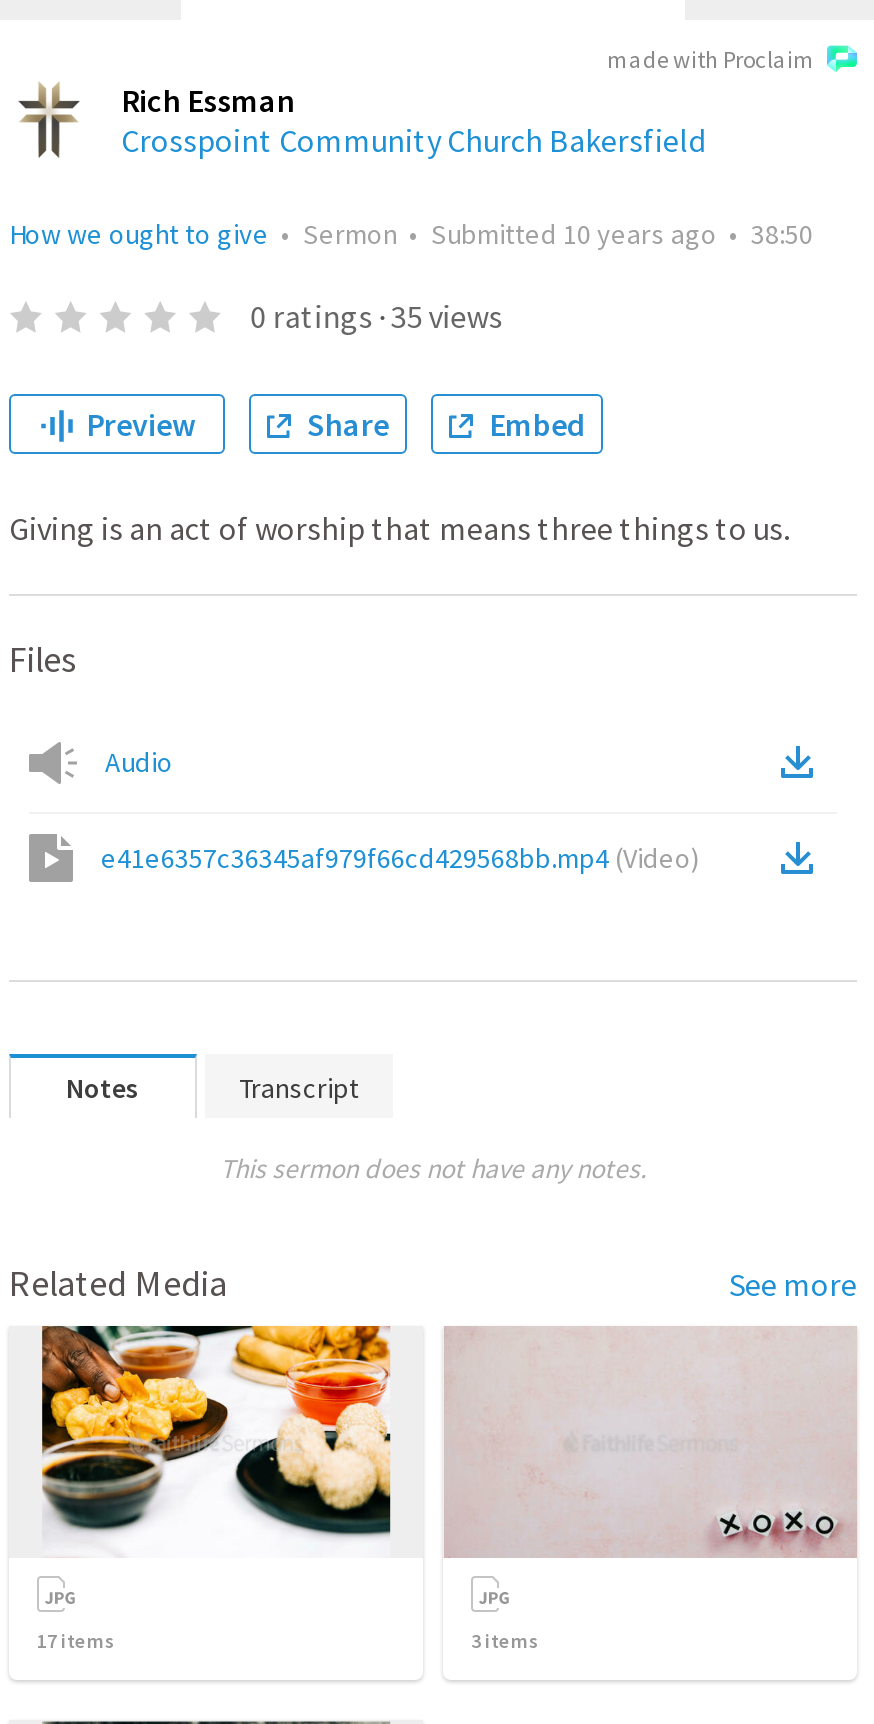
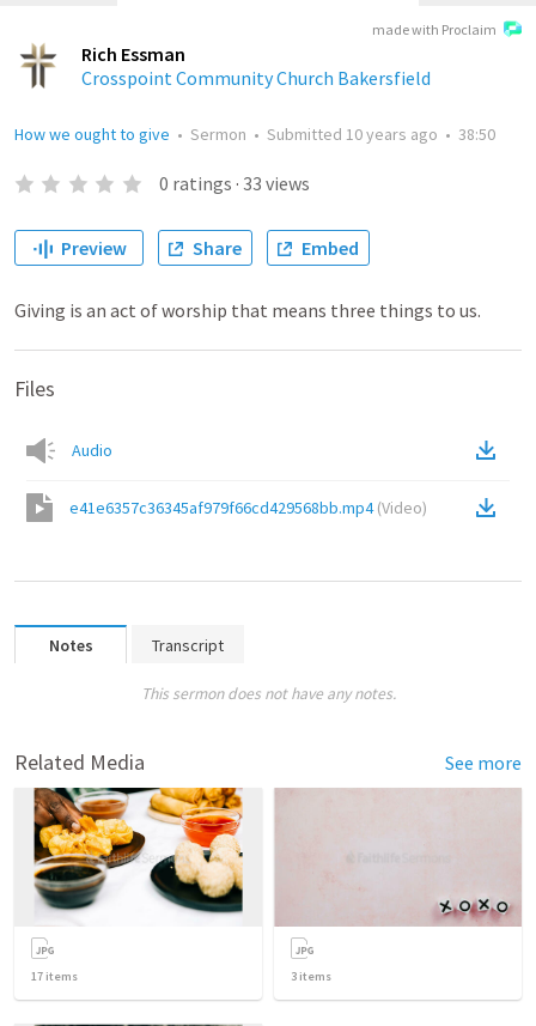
- 0 ratings · 35 views
+ 0 ratings · 33 views
